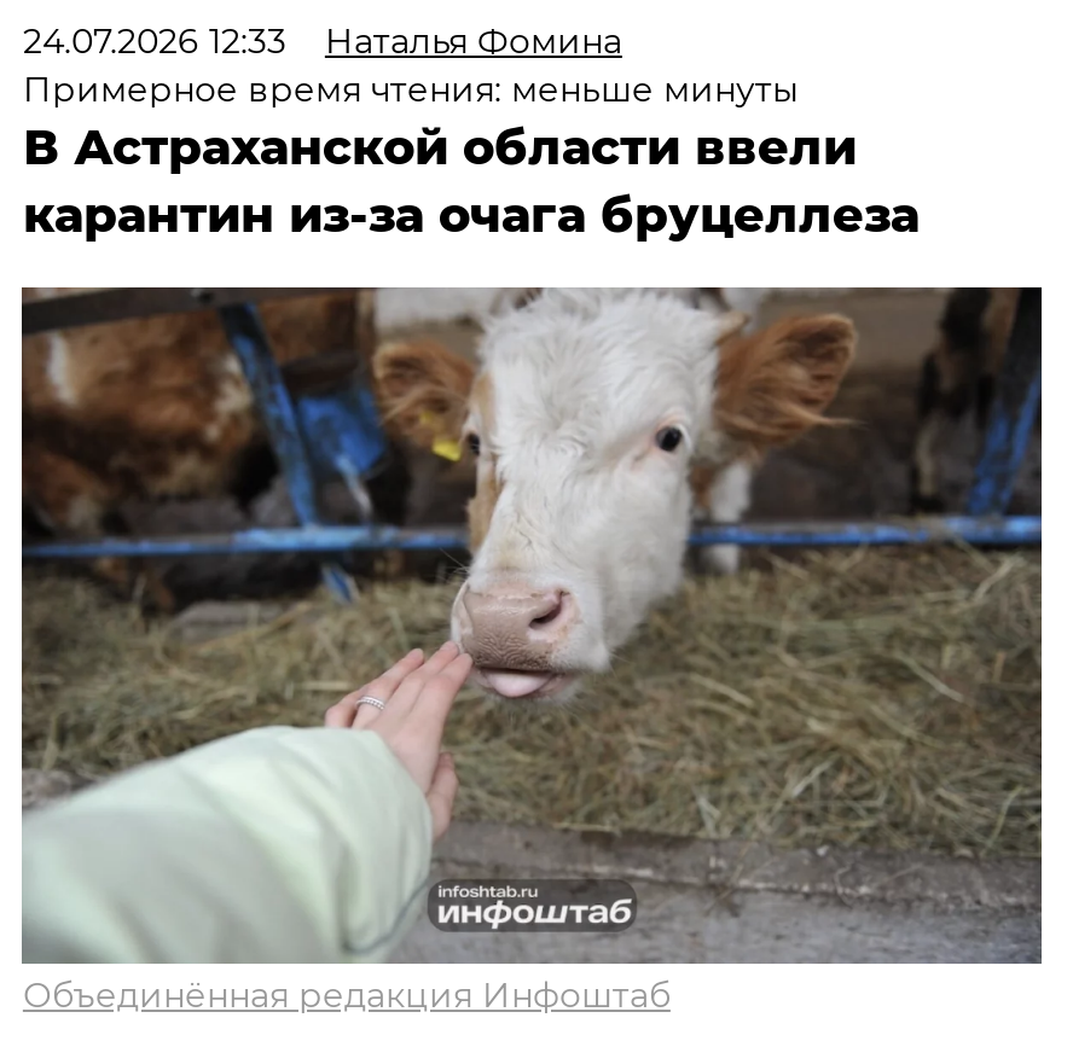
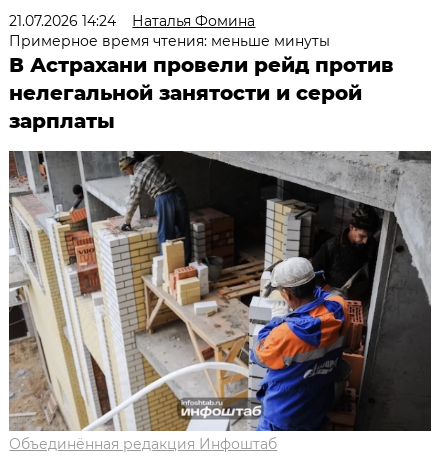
- 24.07.2026 12:33 Наталья Фомина
+ 21.07.2026 14:24 Наталья Фомина

- В Астраханской области ввели
- карантин из-за очага бруцеллеза
+ В Астрахани провели рейд против
+ нелегальной занятости и серой
+ зарплаты

- [image]
+ [image]
